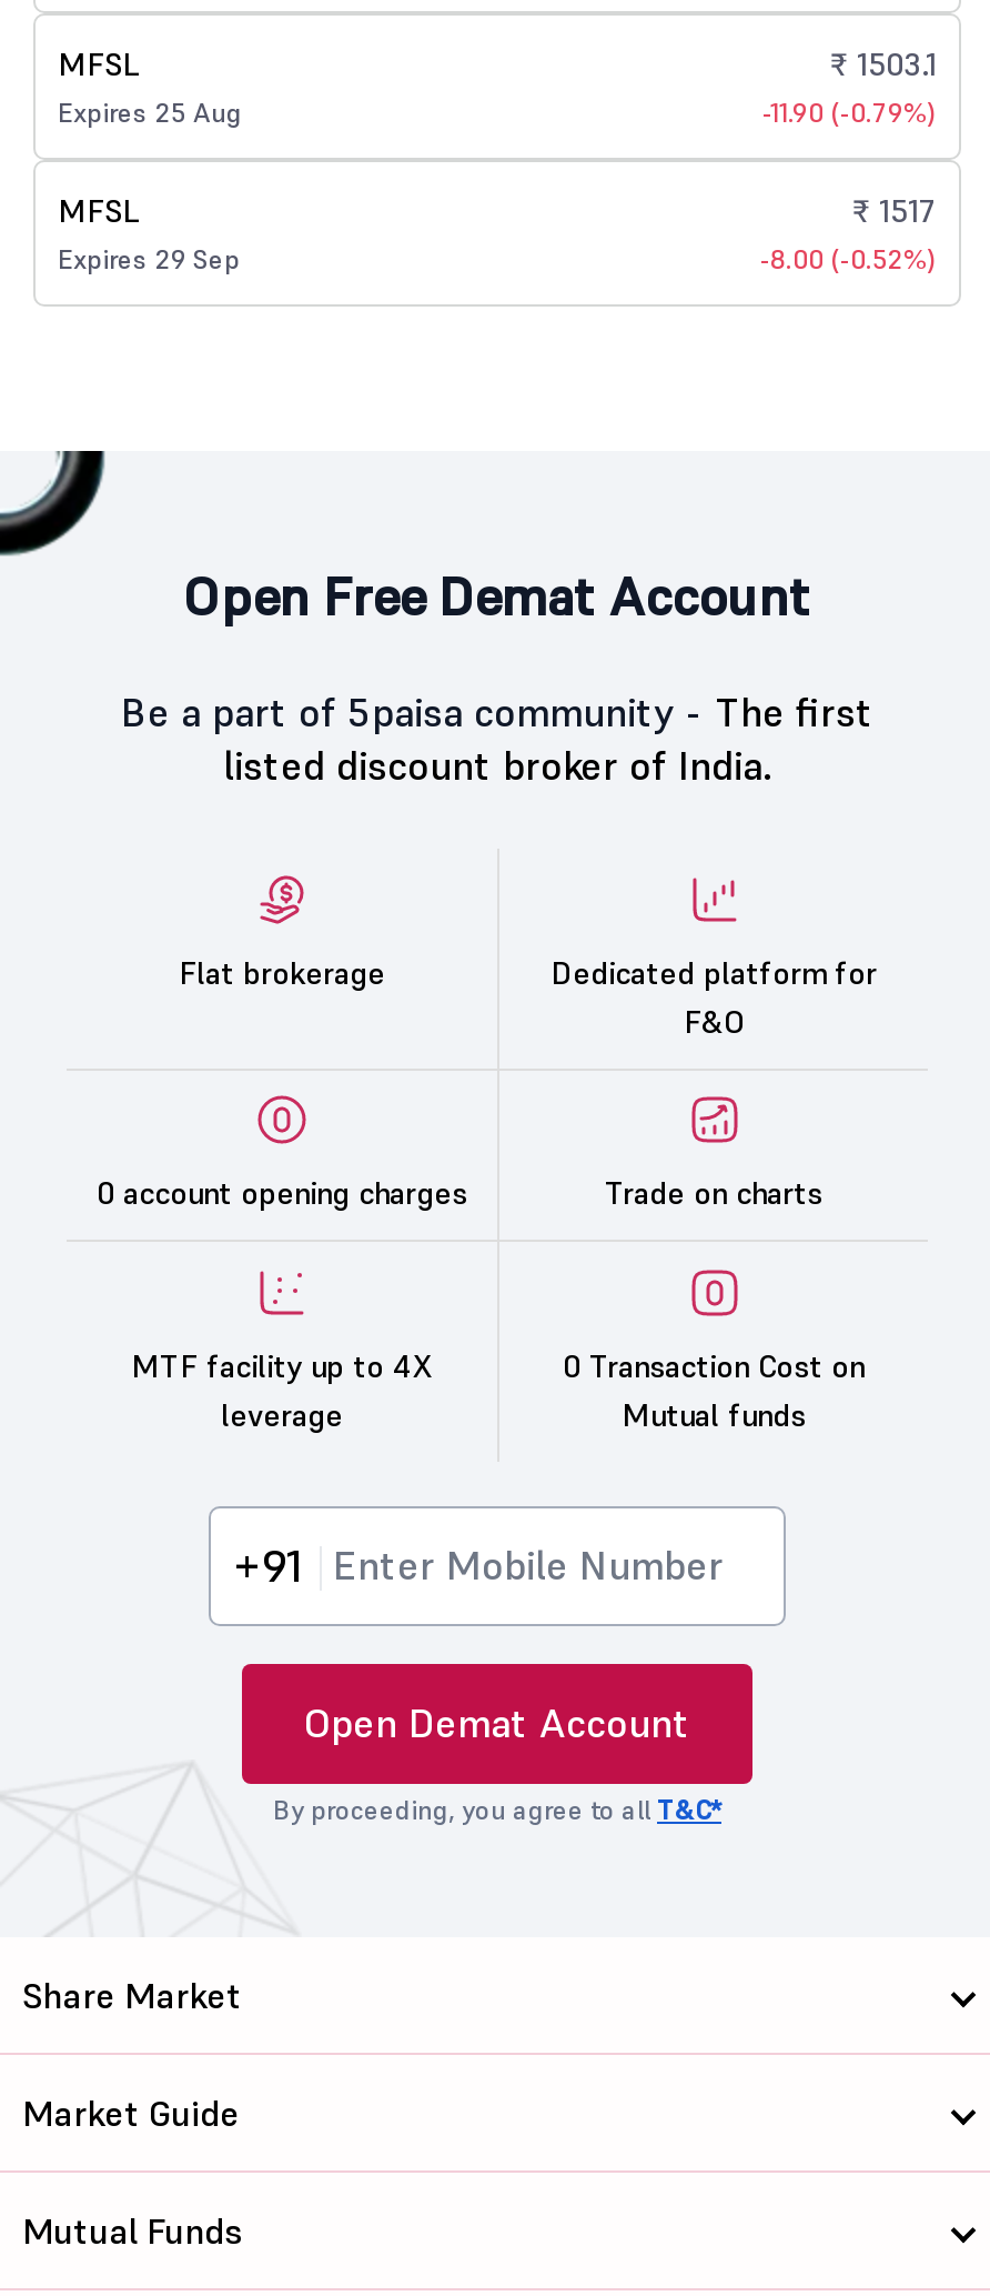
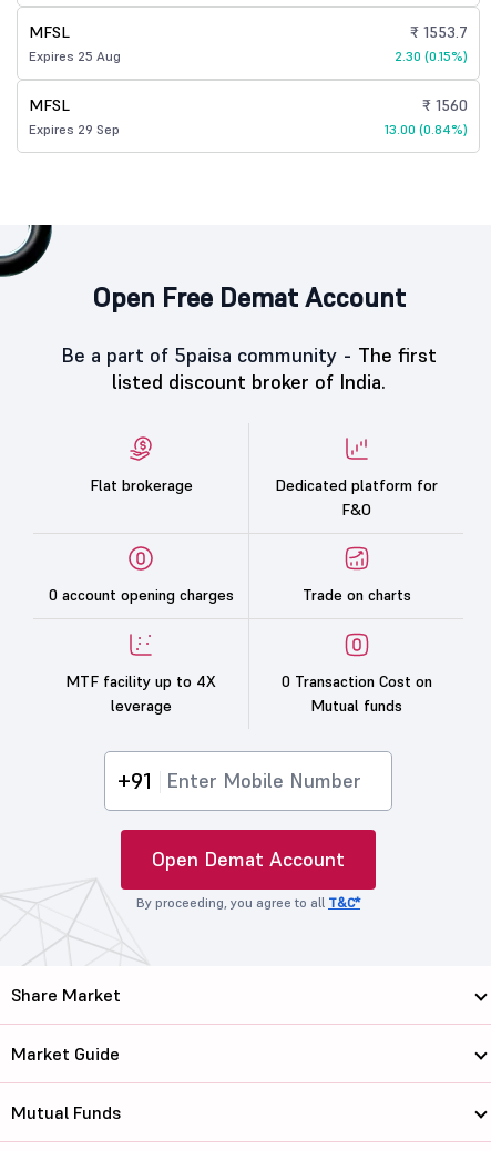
- ₹ 1503.1
+ ₹ 1553.7

- -11.90 (-0.79%)
+ 2.30 (0.15%)

- ₹ 1517
+ ₹ 1560

- -8.00 (-0.52%)
+ 13.00 (0.84%)
